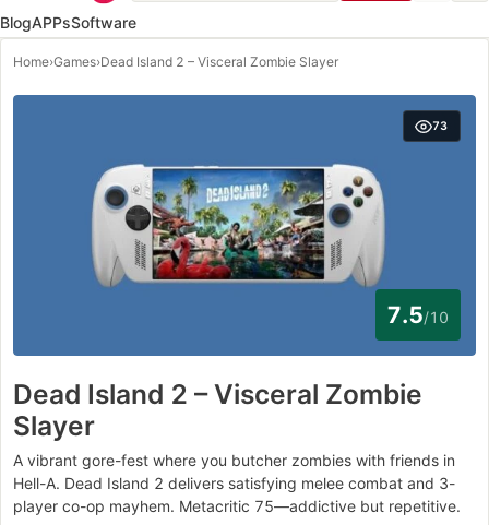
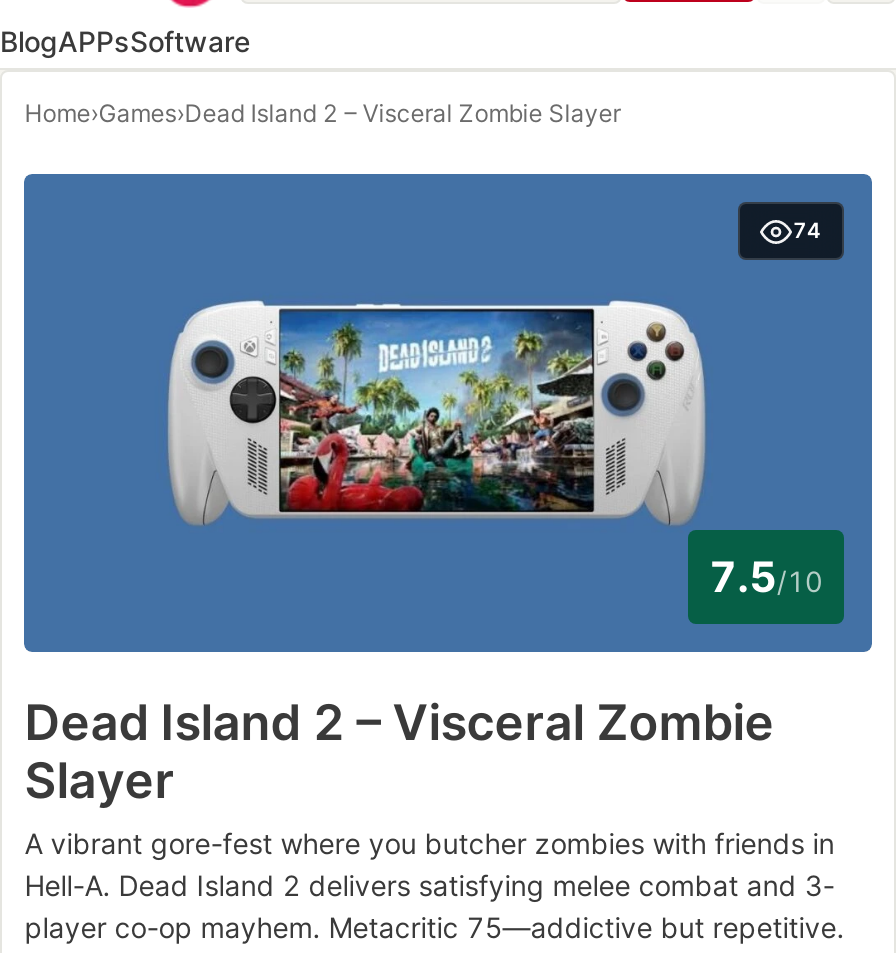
- 73
+ 74
